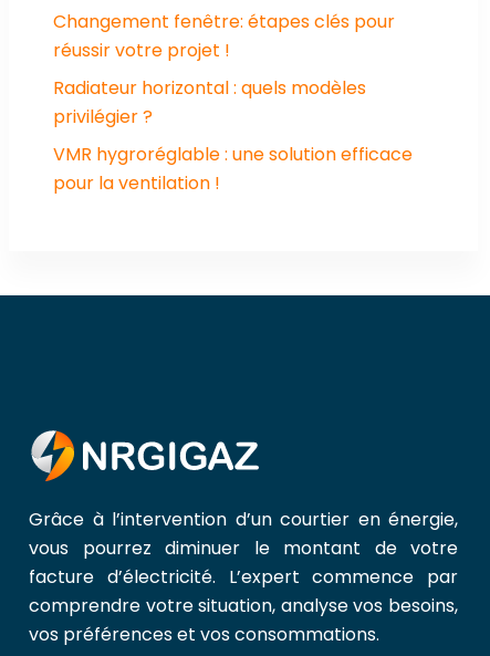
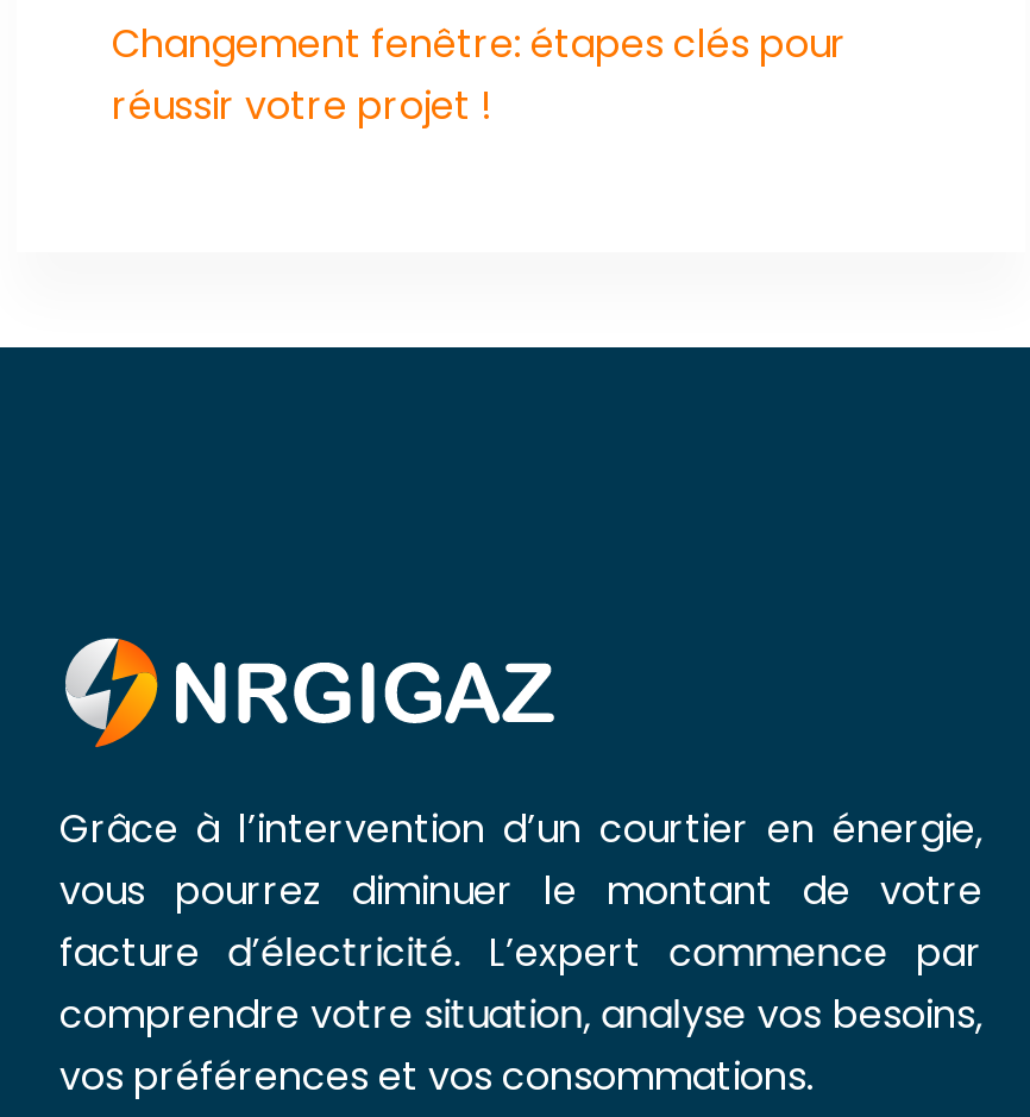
- Radiateur horizontal : quels modèles
- privilégier ?
- VMR hygroréglable : une solution efficace
- pour la ventilation !
